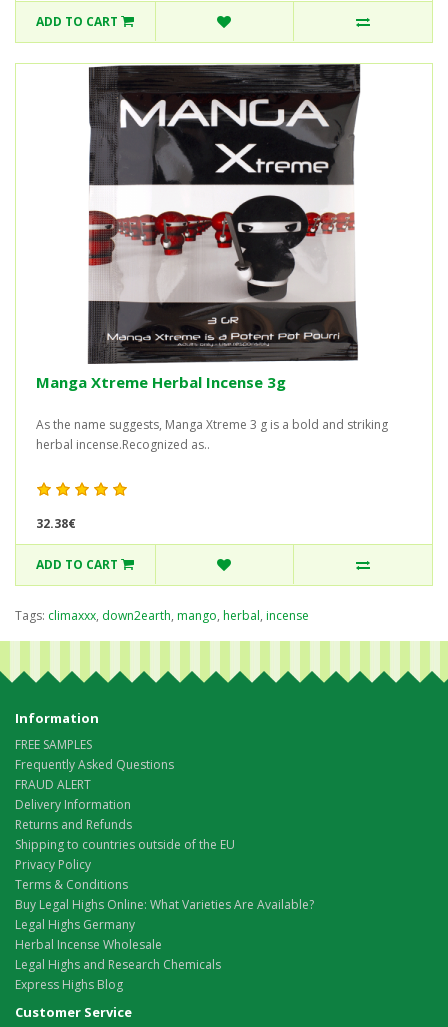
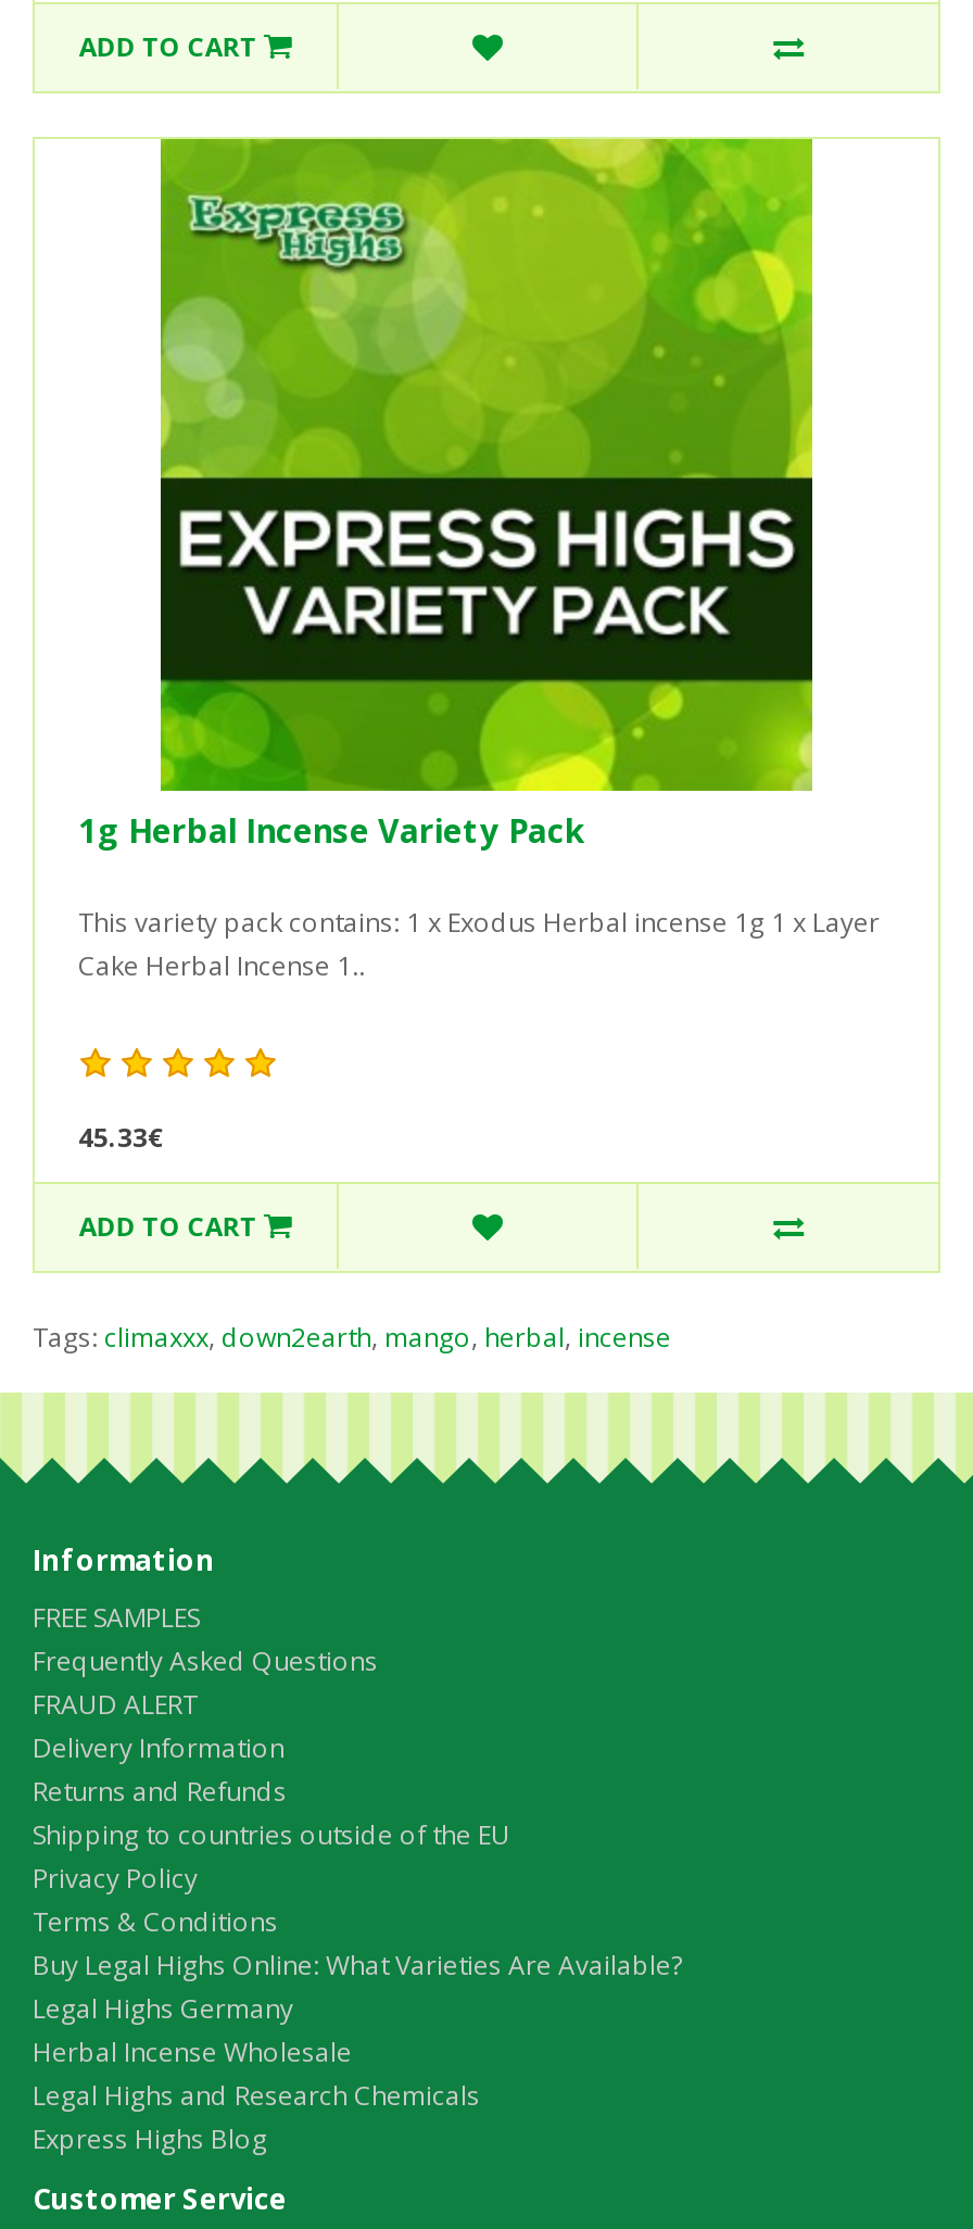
- [image]
- Manga Xtreme Herbal Incense 3g
+ [image]
+ 1g Herbal Incense Variety Pack

- As the name suggests, Manga Xtreme 3 g is a bold and striking
- herbal incense.Recognized as..
+ This variety pack contains: 1 x Exodus Herbal incense 1g 1 x Layer
+ Cake Herbal Incense 1..

- 32.38€
+ 45.33€
